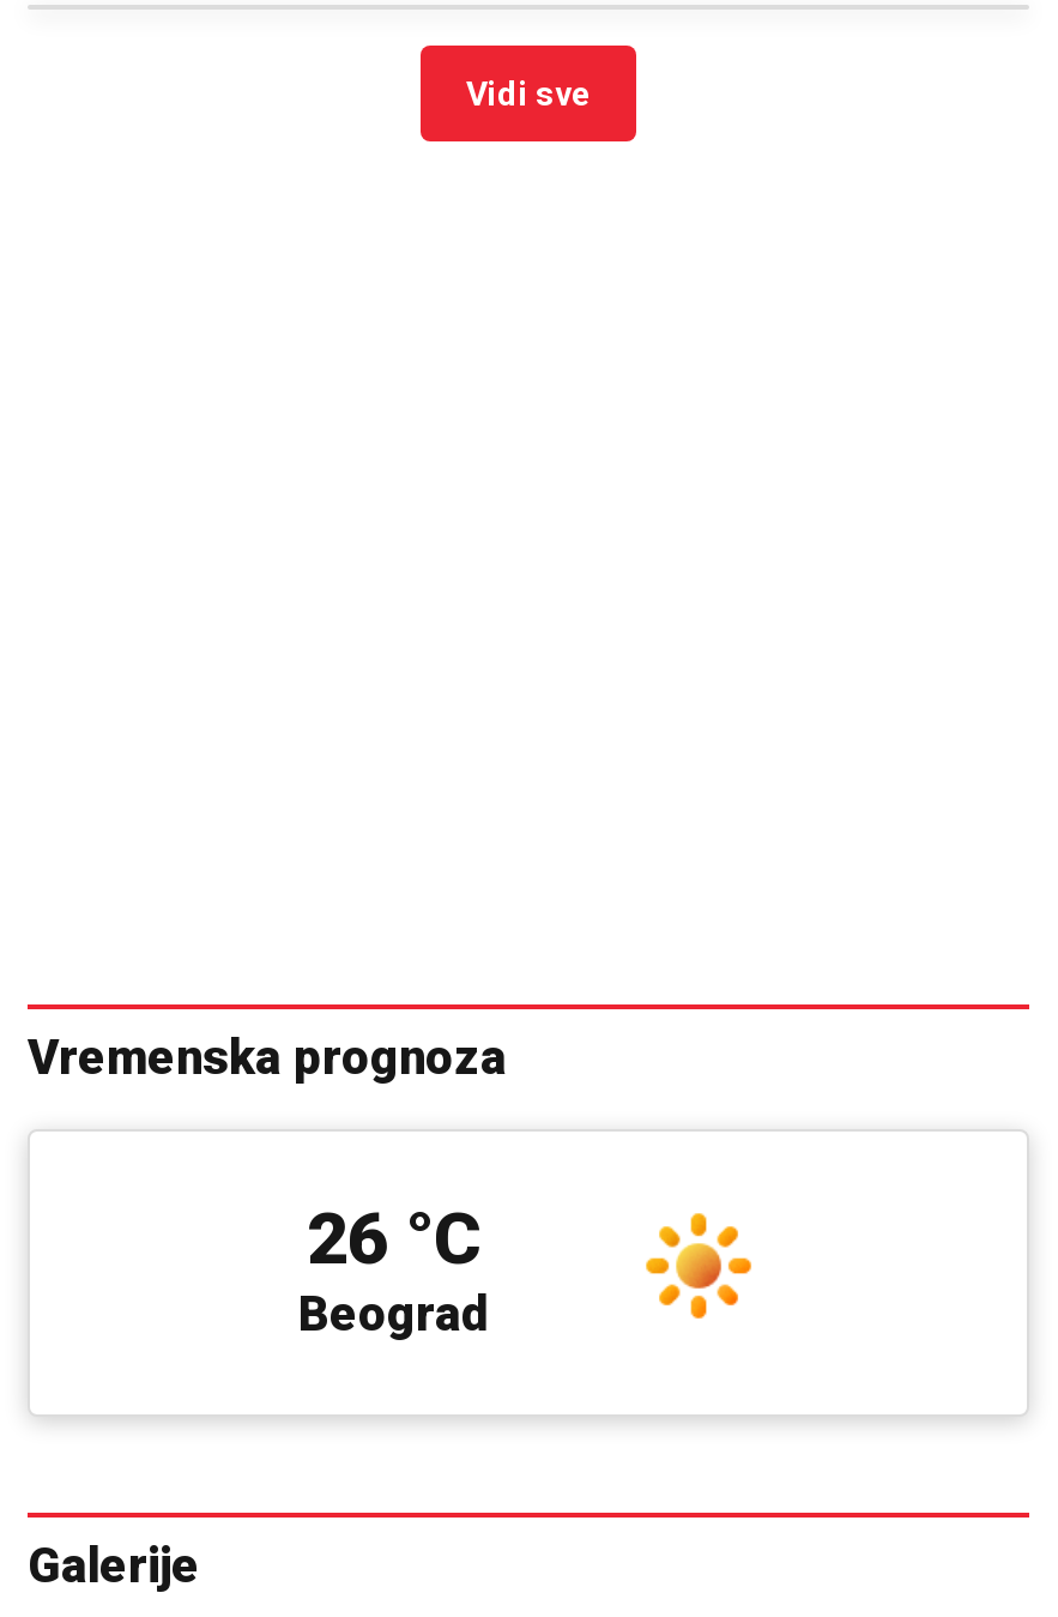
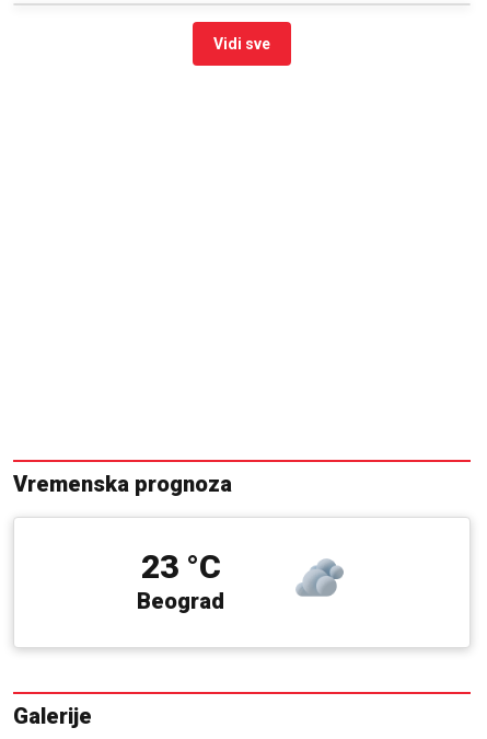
- 26 °C
+ 23 °C

- [image]
+ [image]
